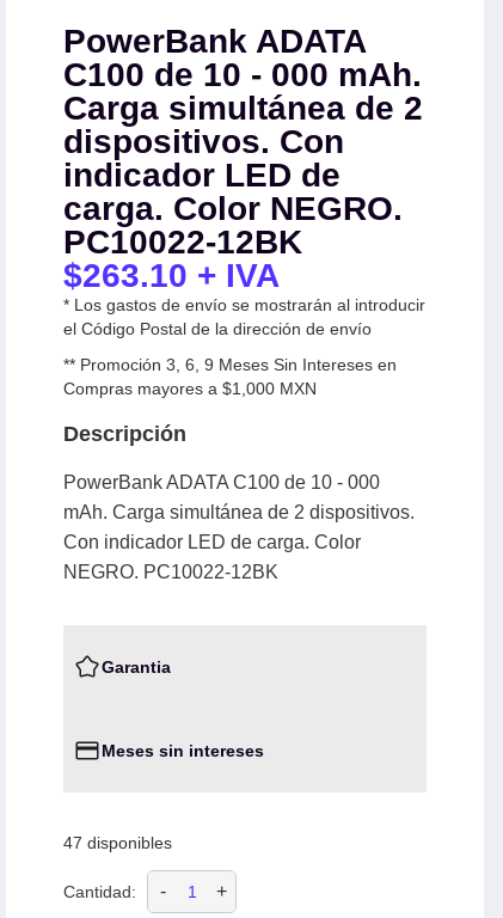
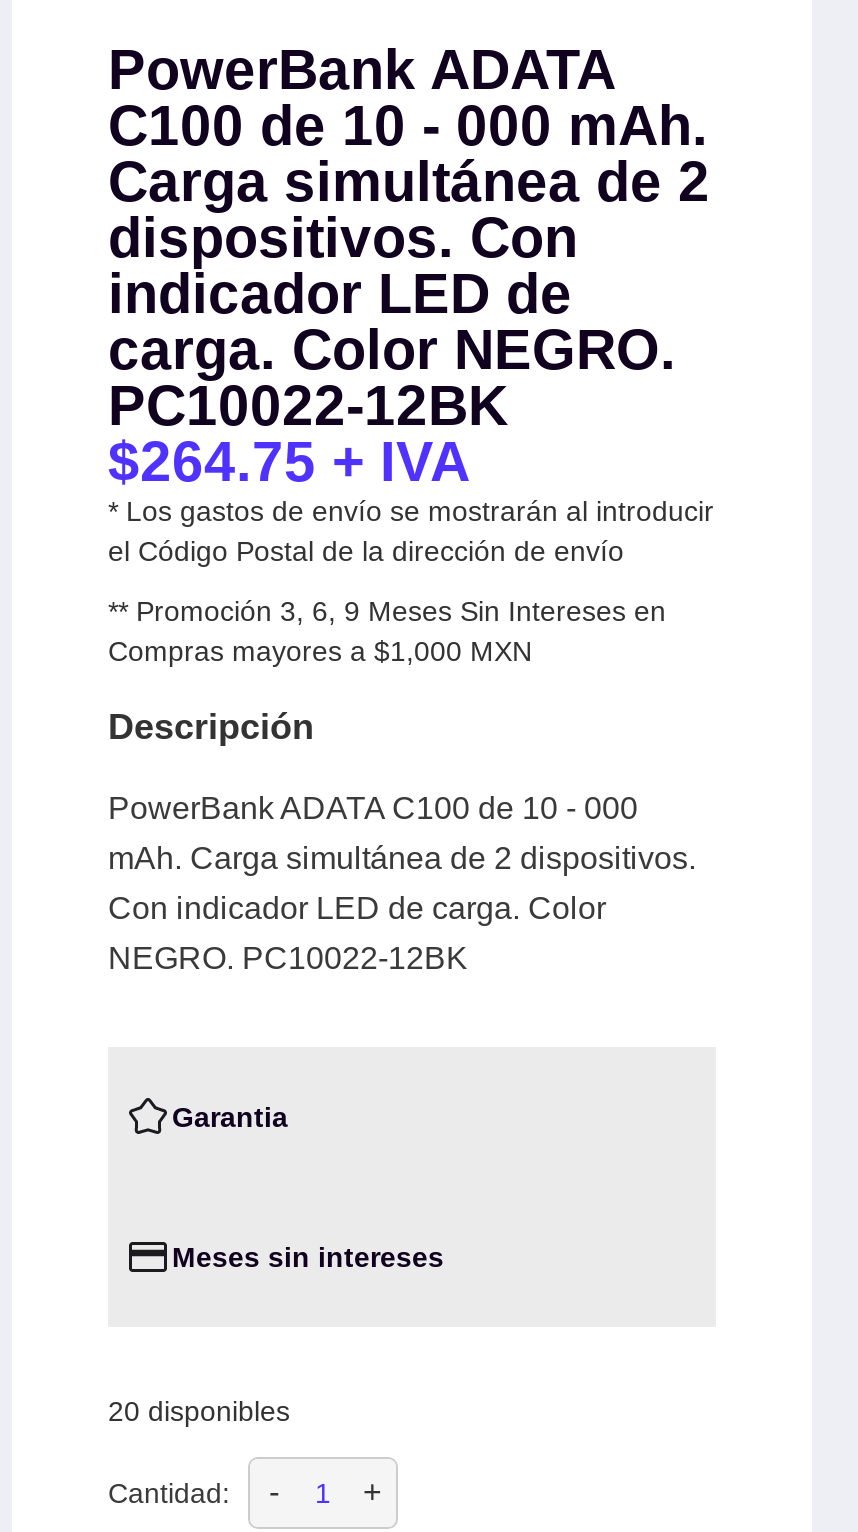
- $263.10 + IVA
+ $264.75 + IVA

- 47 disponibles
+ 20 disponibles
